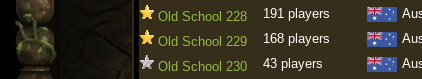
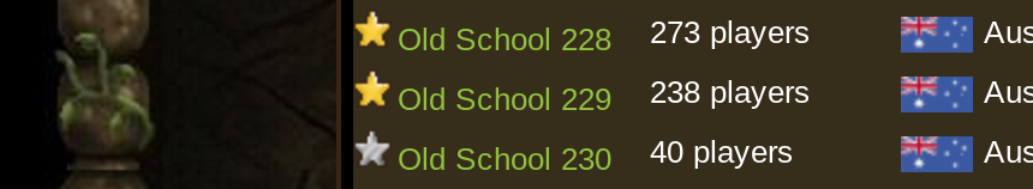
- Old School 228 191 players
+ Old School 228 273 players

- Old School 229 168 players
+ Old School 229 238 players

- Old School 230 43 players
+ Old School 230 40 players
